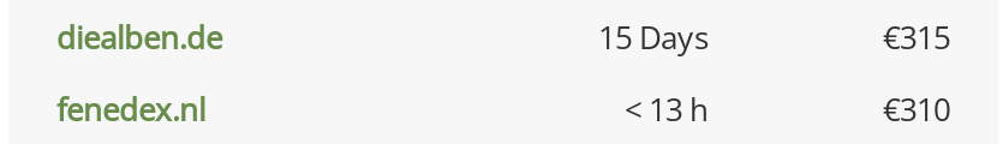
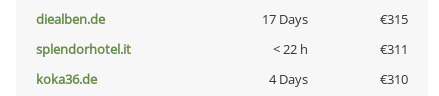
- 15 Days
+ 17 Days

- fenedex.nl
- < 13 h
+ splendorhotel.it
+ < 22 h
+ €311
+ koka36.de
+ 4 Days
